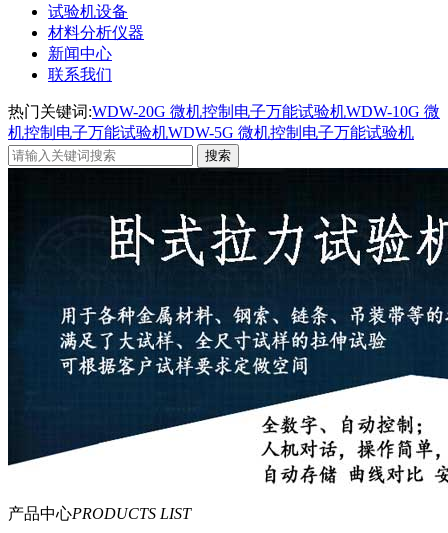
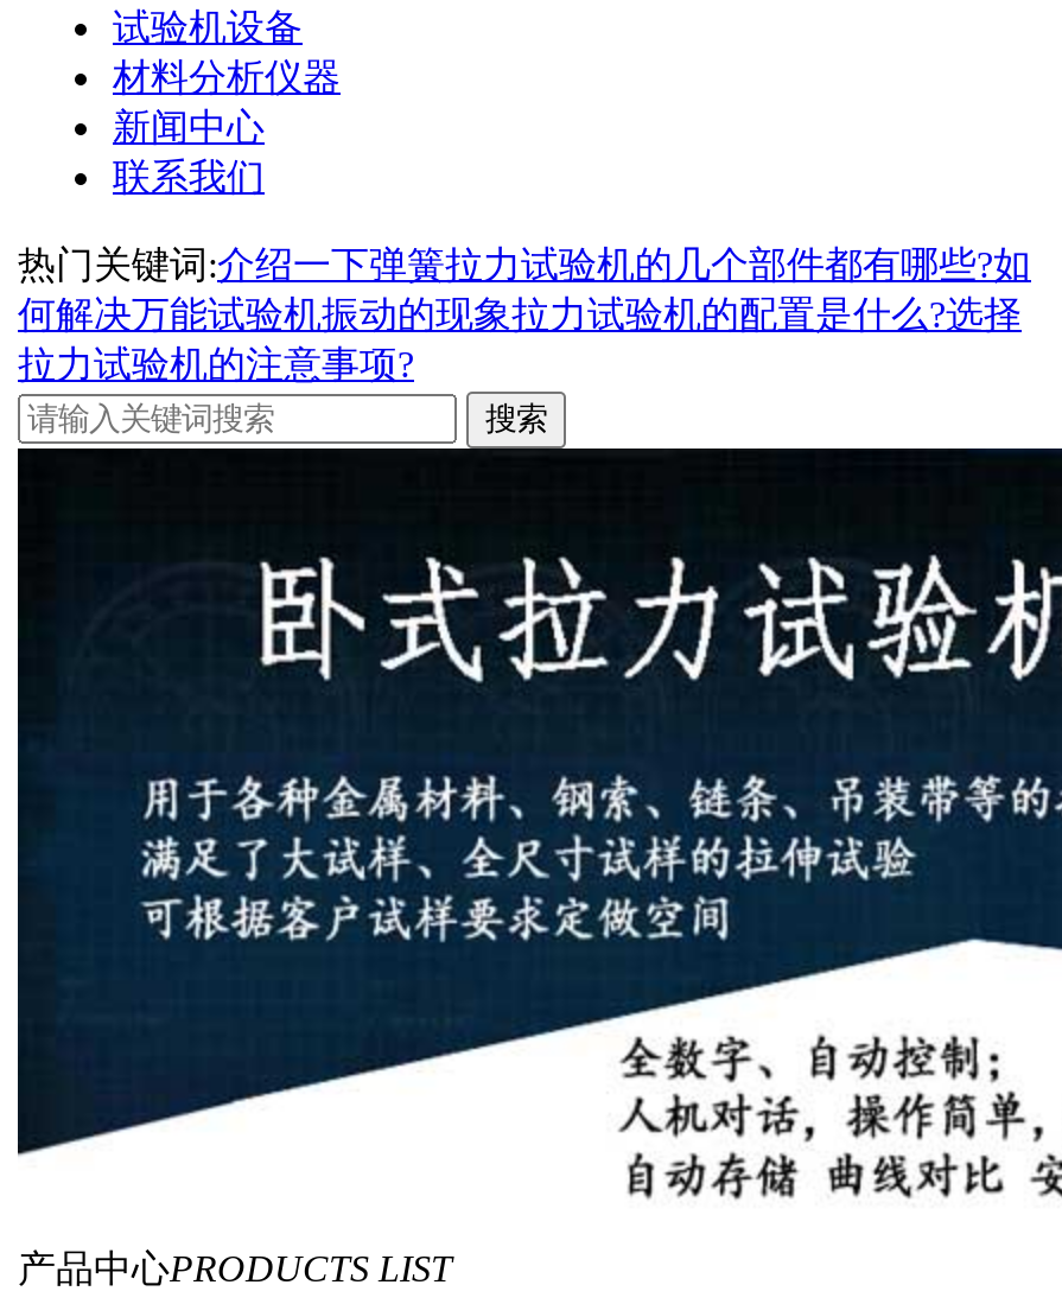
- 热门关键词:WDW-20G 微机控制电子万能试验机WDW-10G 微
- 机控制电子万能试验机WDW-5G 微机控制电子万能试验机
+ 热门关键词:介绍一下弹簧拉力试验机的几个部件都有哪些?如
+ 何解决万能试验机振动的现象拉力试验机的配置是什么?选择
+ 拉力试验机的注意事项?
